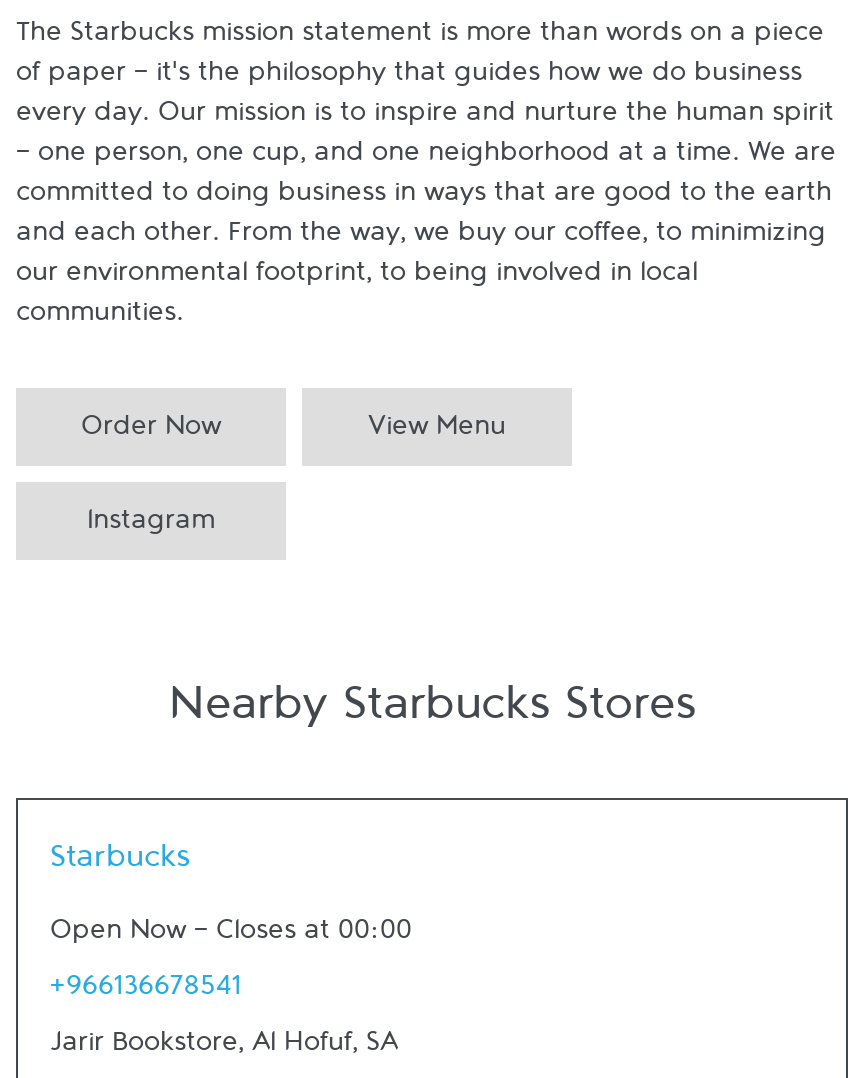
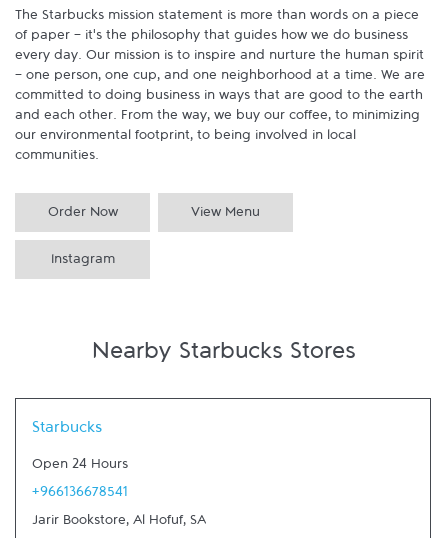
- Open Now - Closes at 00:00
+ Open 24 Hours
